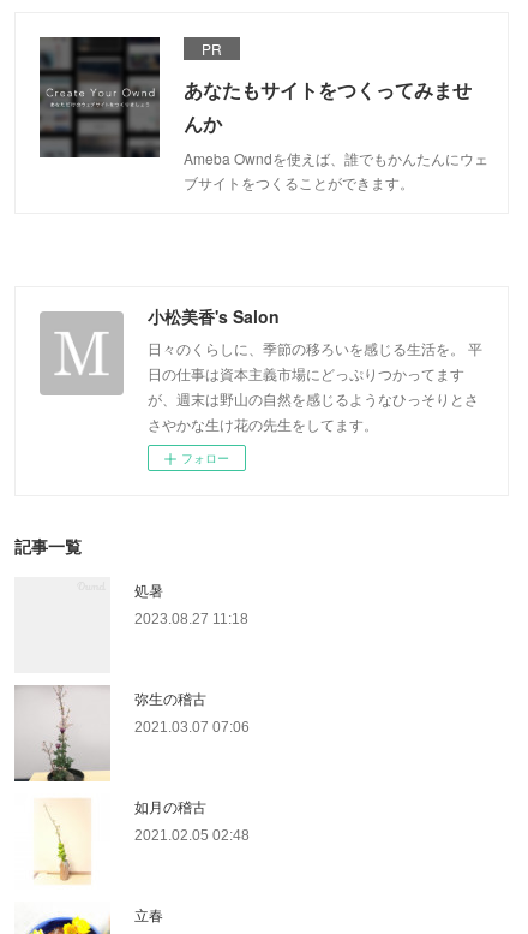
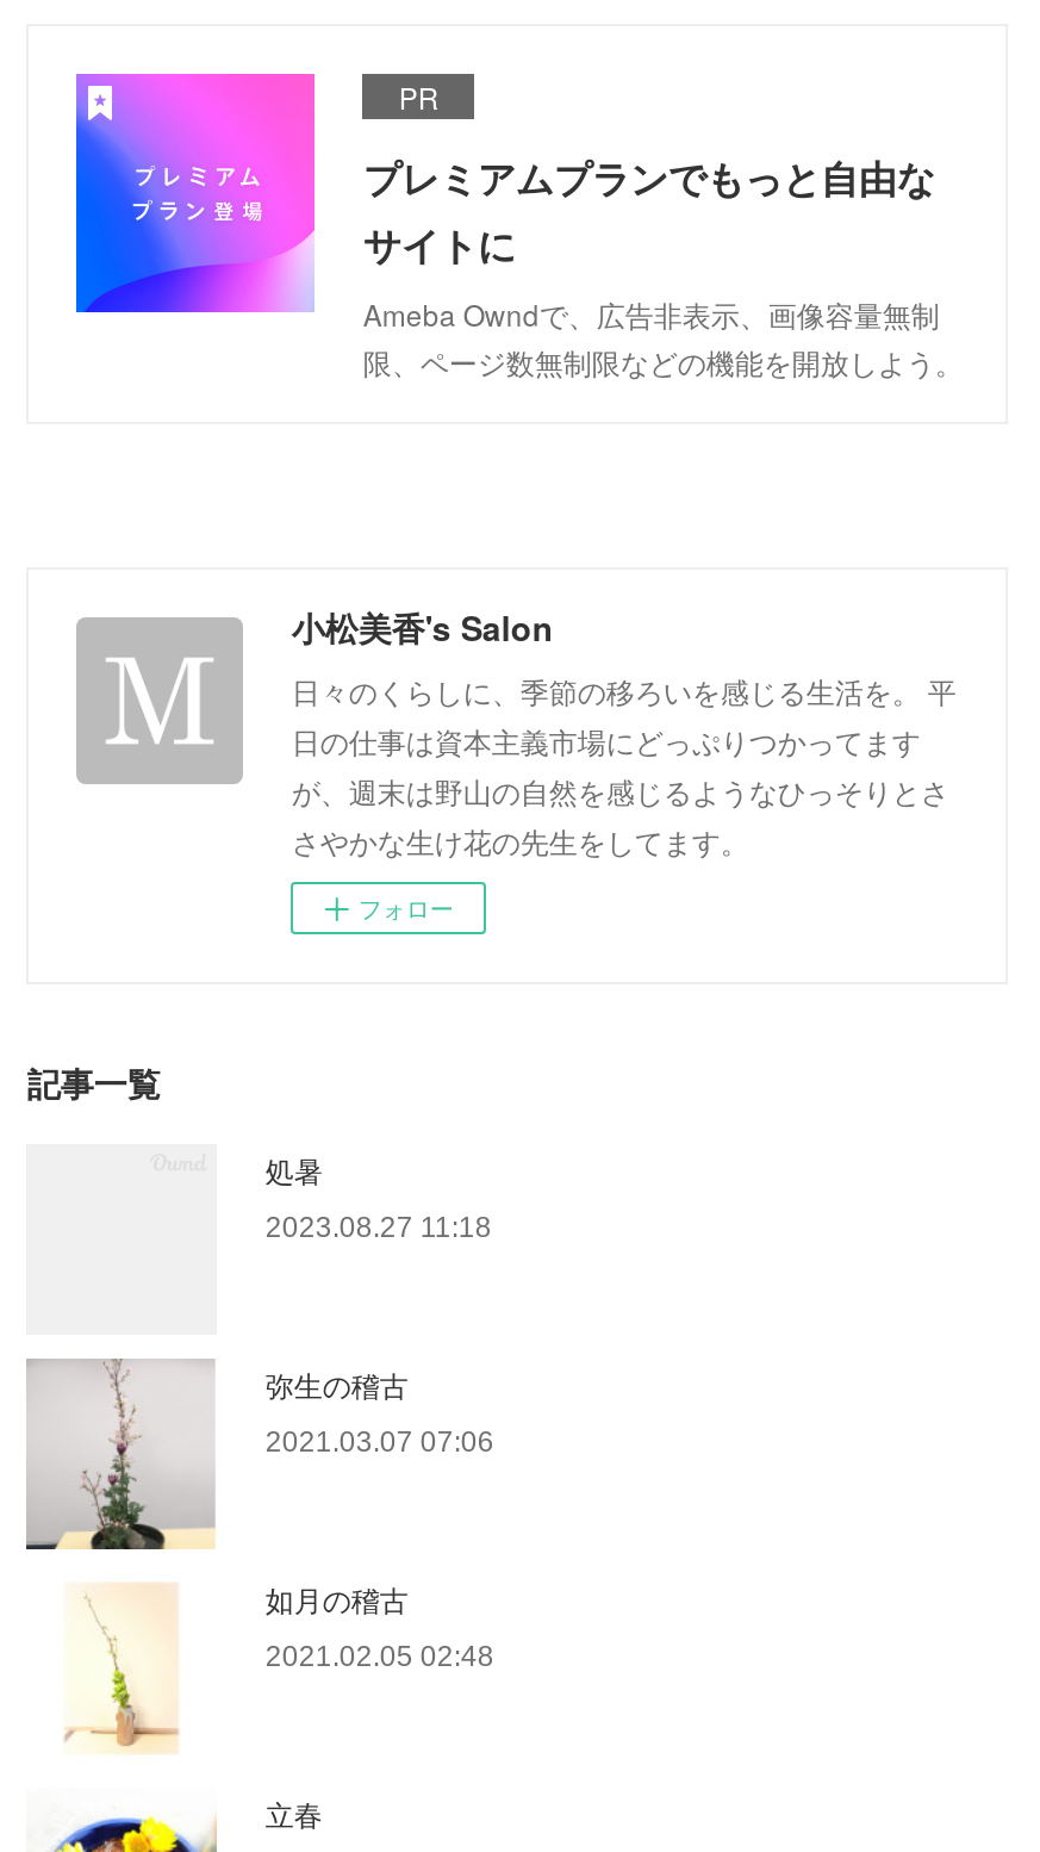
- [image]
- あなたもサイトをつくってみませ
- んか
- Ameba Owndを使えば、誰でもかんたんにウェ
- ブサイトをつくることができます。
+ [image]
+ プレミアムプランでもっと自由な
+ サイトに
+ Ameba Owndで、広告非表示、画像容量無制
+ 限、ページ数無制限などの機能を開放しよう。
